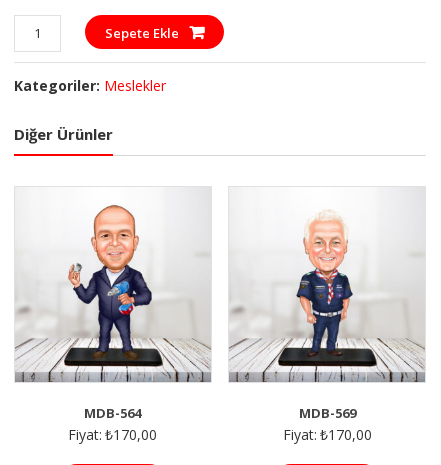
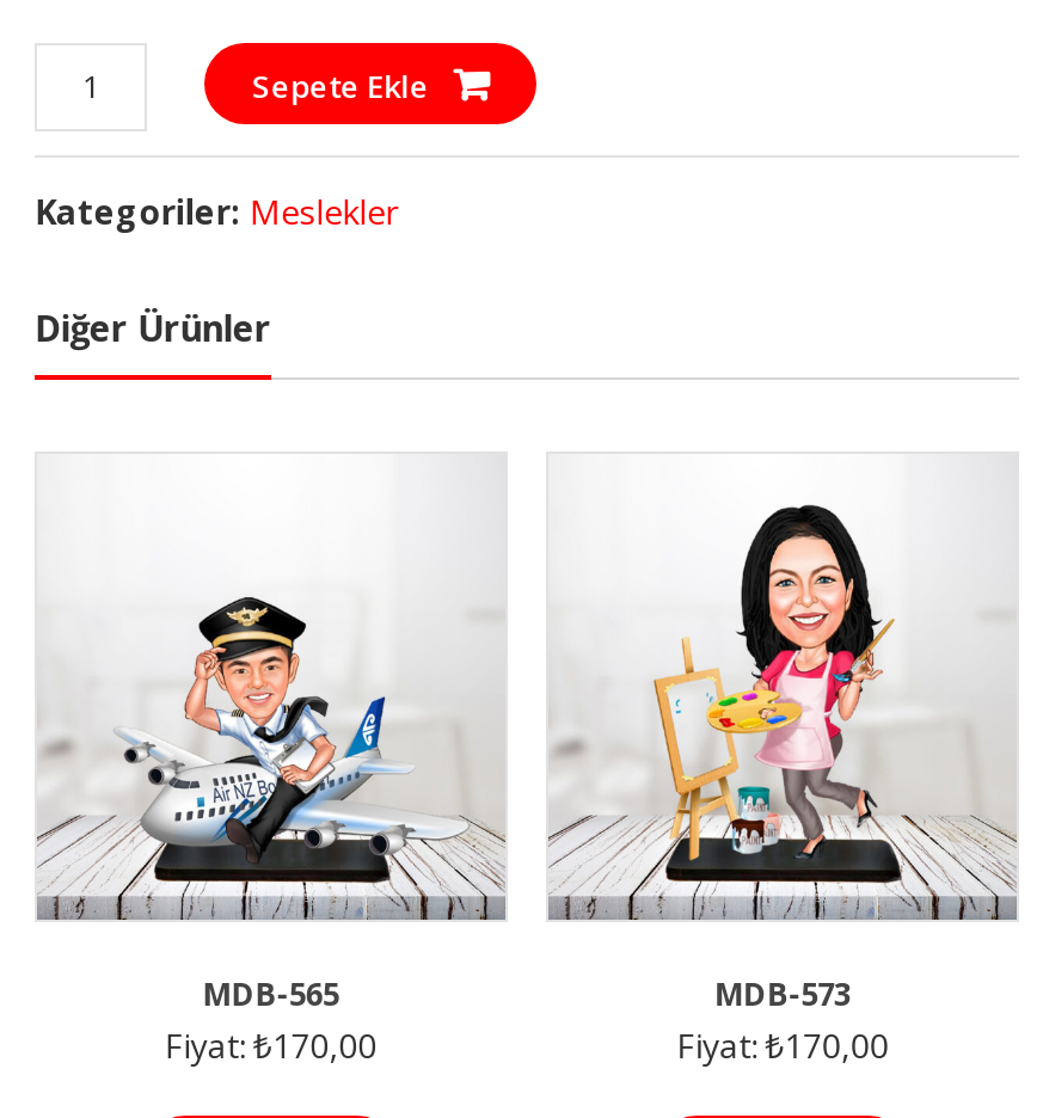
- [image]
+ [image]

- [image]
+ [image]

- MDB-564
+ MDB-565

- MDB-569
+ MDB-573
